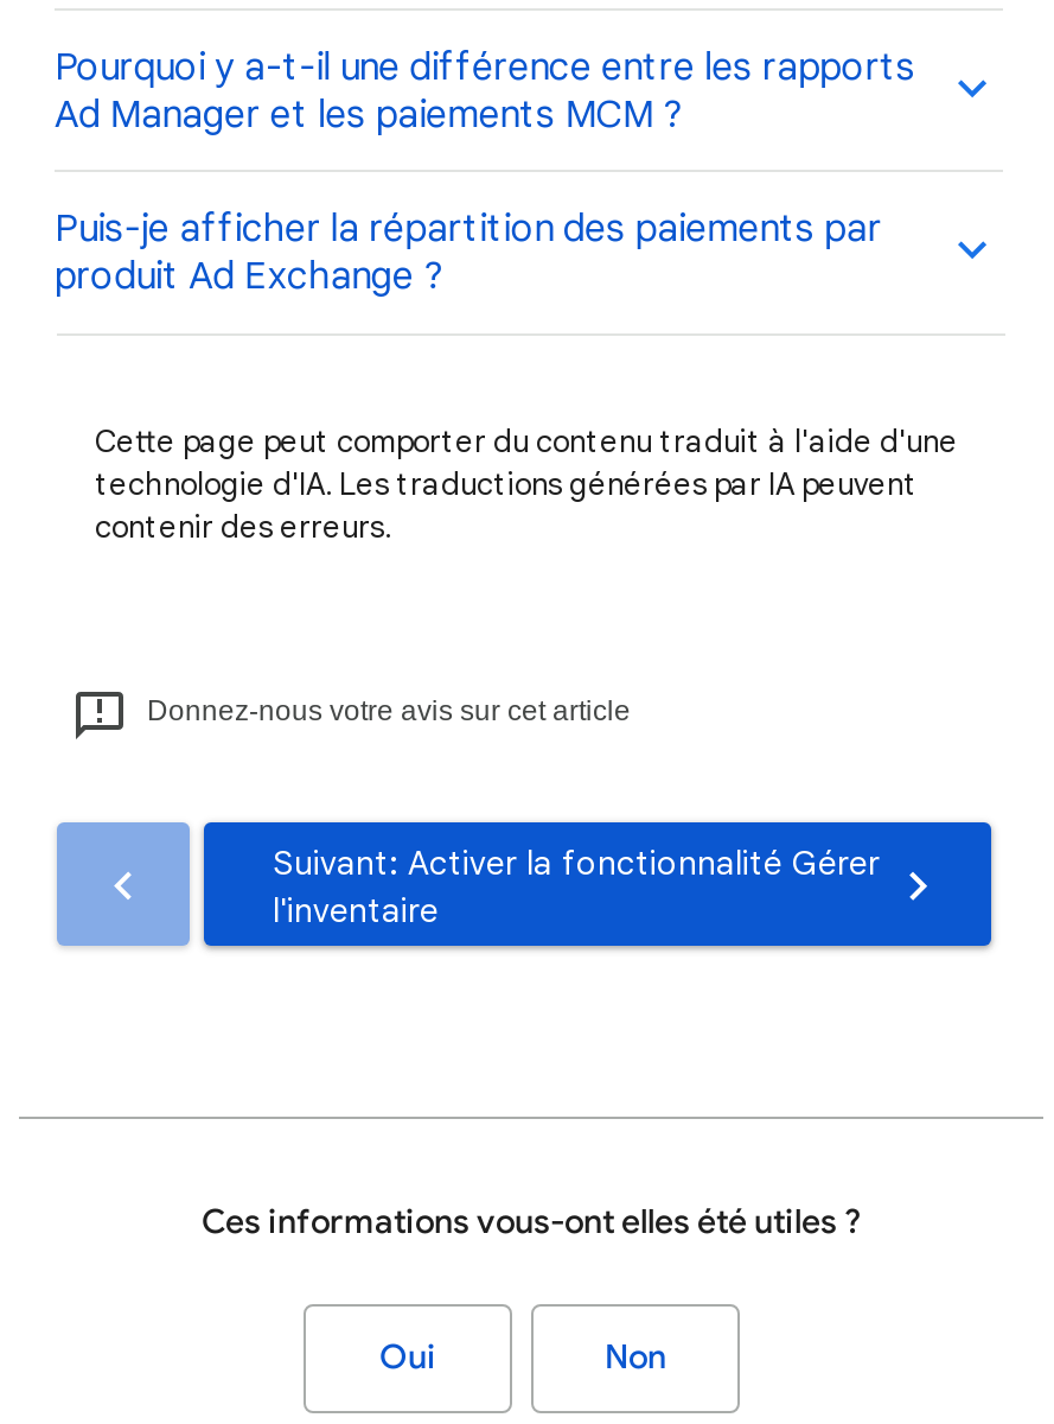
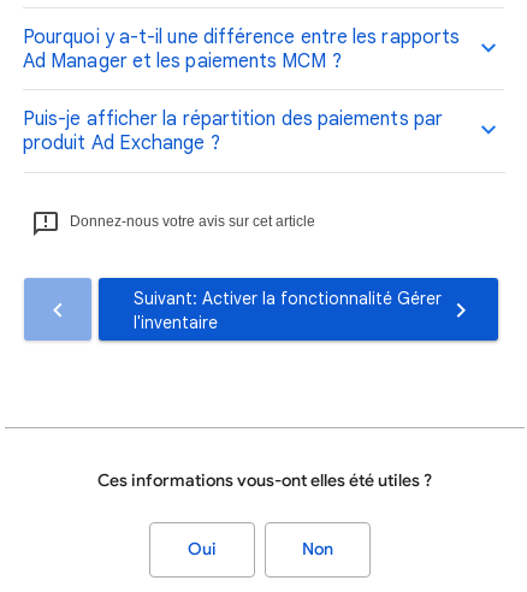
- Cette page peut comporter du contenu traduit à l'aide d'une
- technologie d'IA. Les traductions générées par IA peuvent
- contenir des erreurs.
